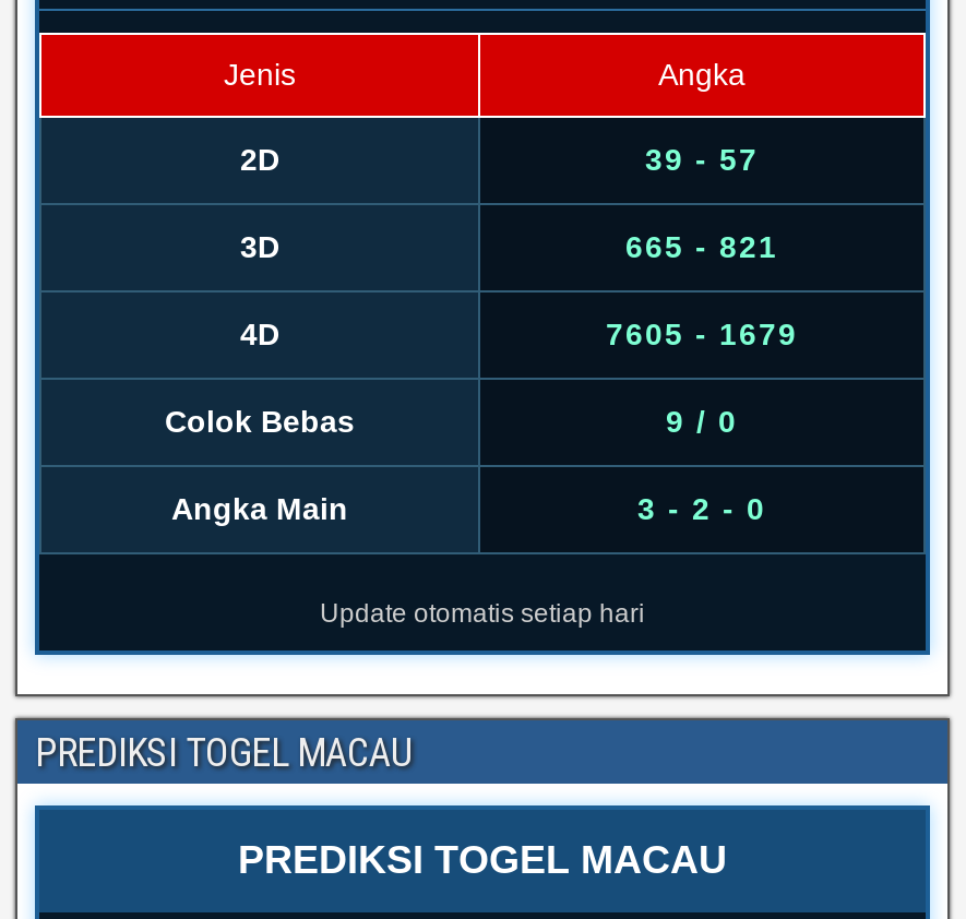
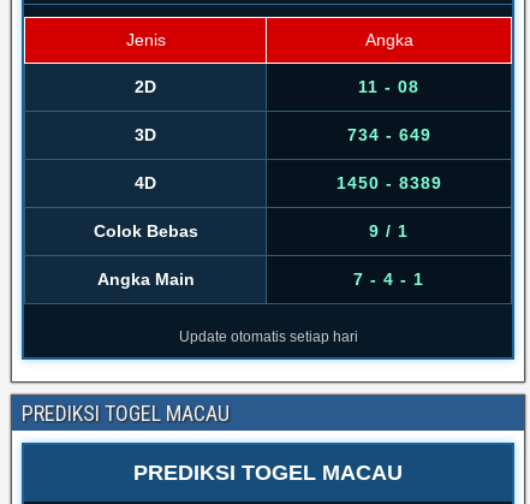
- 39 - 57
+ 11 - 08

- 665 - 821
+ 734 - 649

- 7605 - 1679
+ 1450 - 8389

- 9 / 0
+ 9 / 1

- 3 - 2 - 0
+ 7 - 4 - 1
